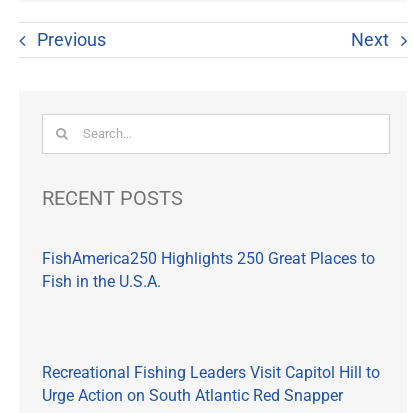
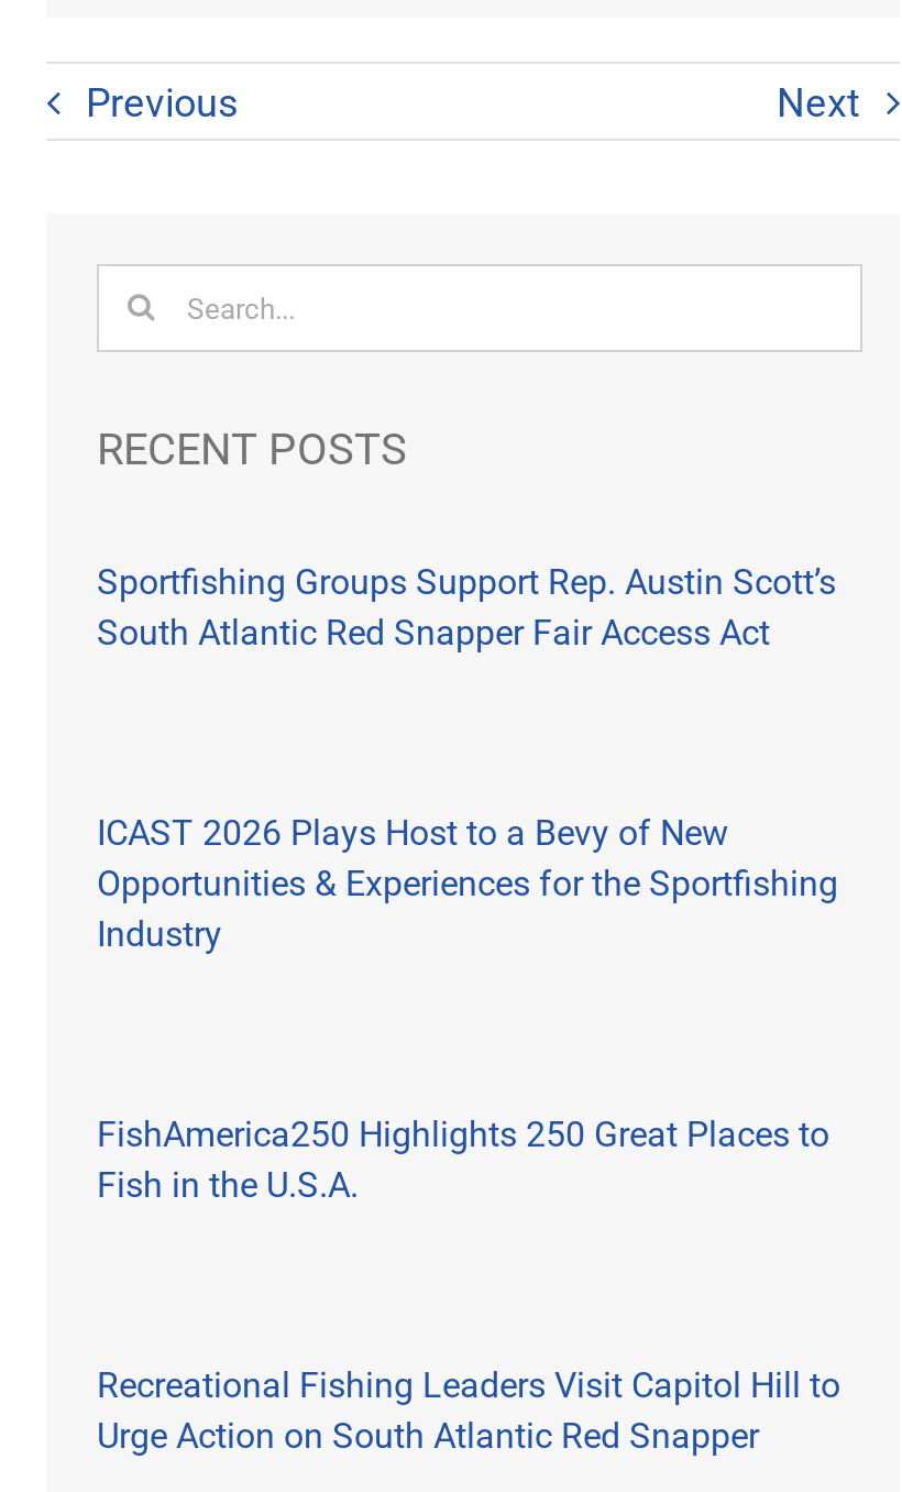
+ Sportfishing Groups Support Rep. Austin Scott’s
+ South Atlantic Red Snapper Fair Access Act

+ ICAST 2026 Plays Host to a Bevy of New
+ Opportunities & Experiences for the Sportfishing
+ Industry
